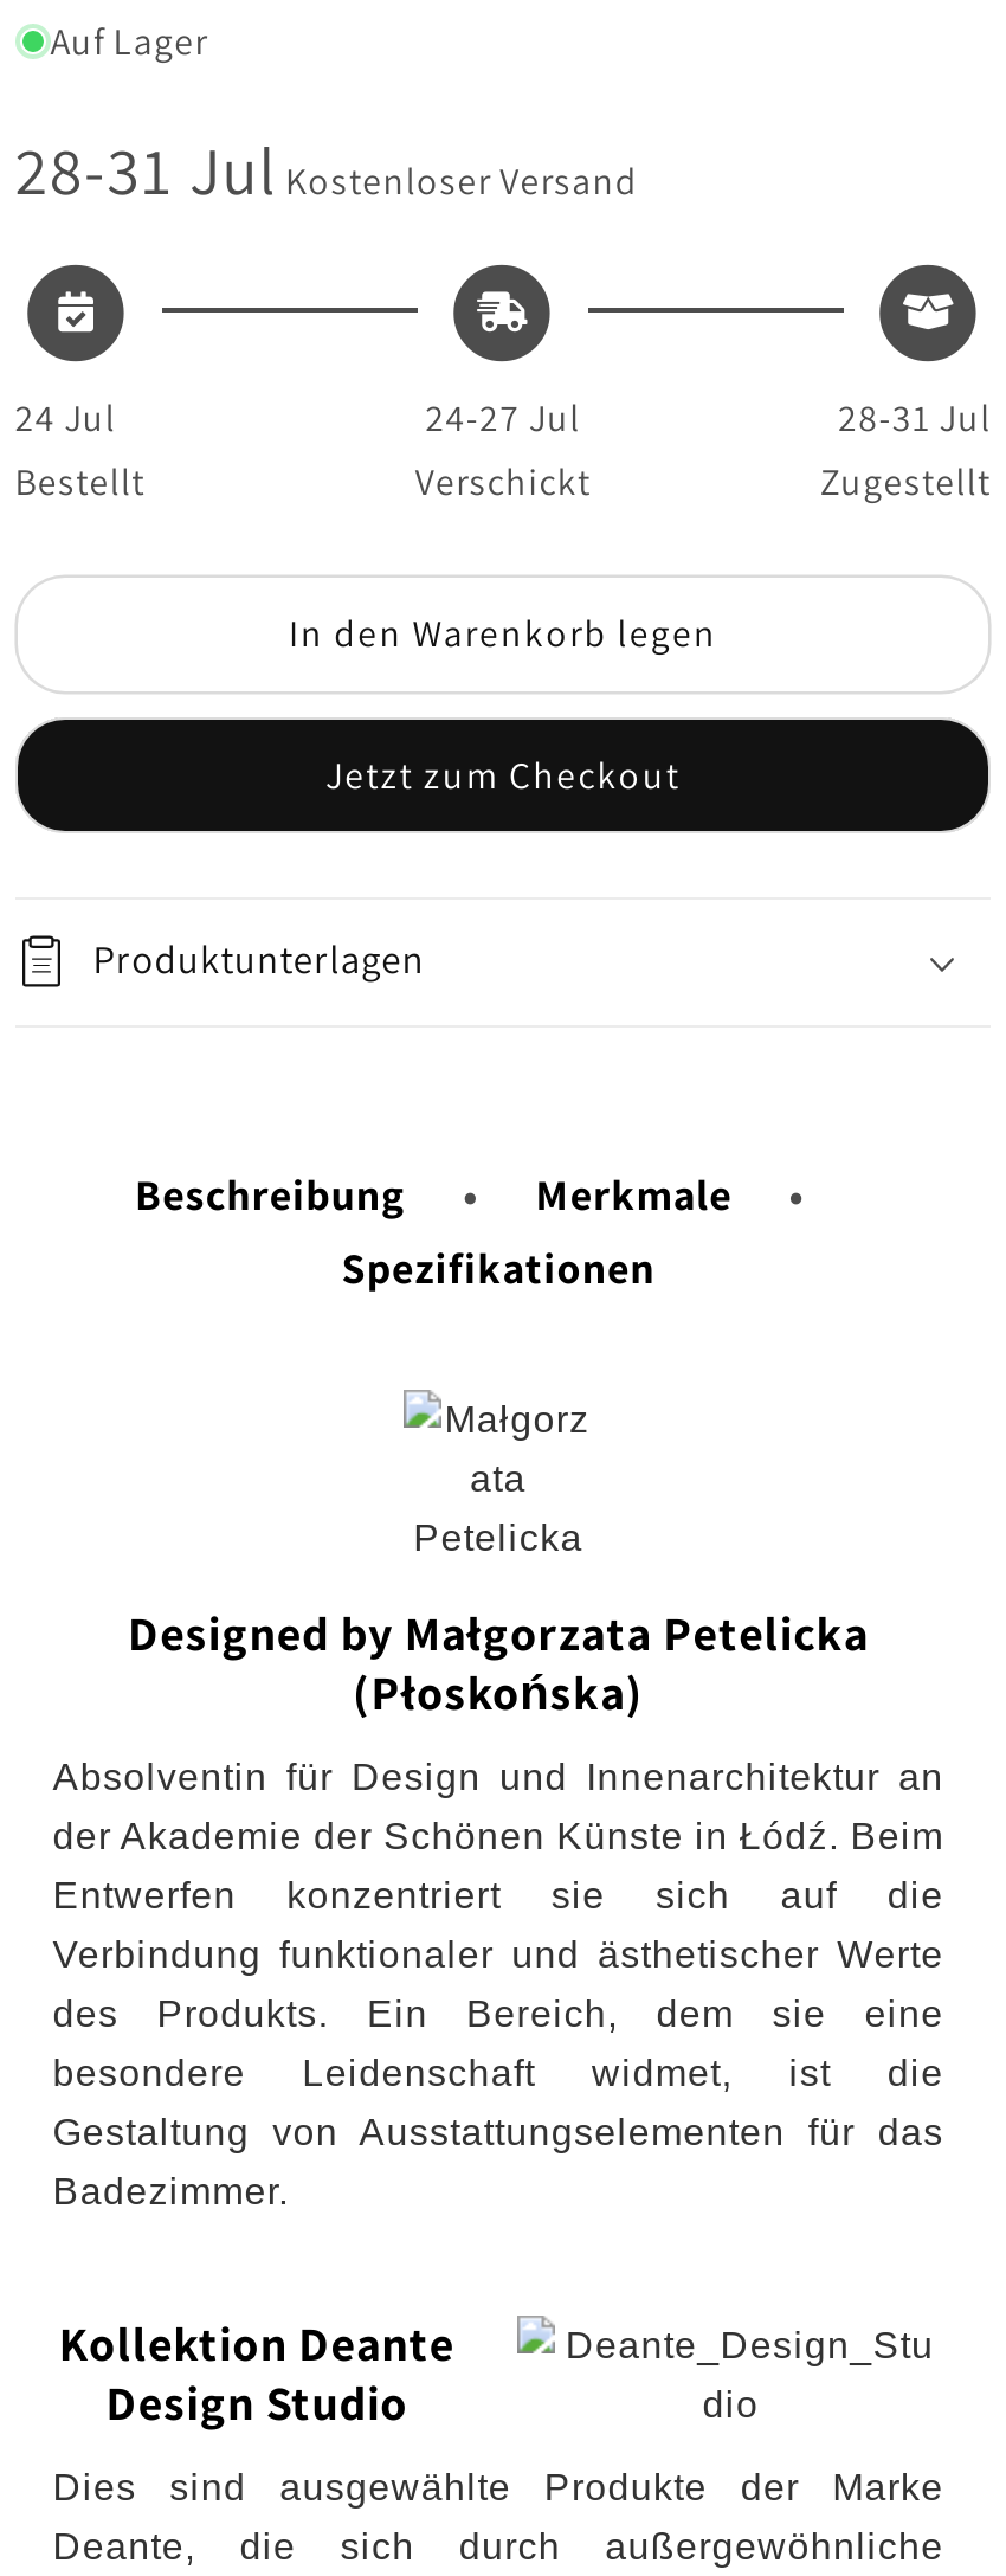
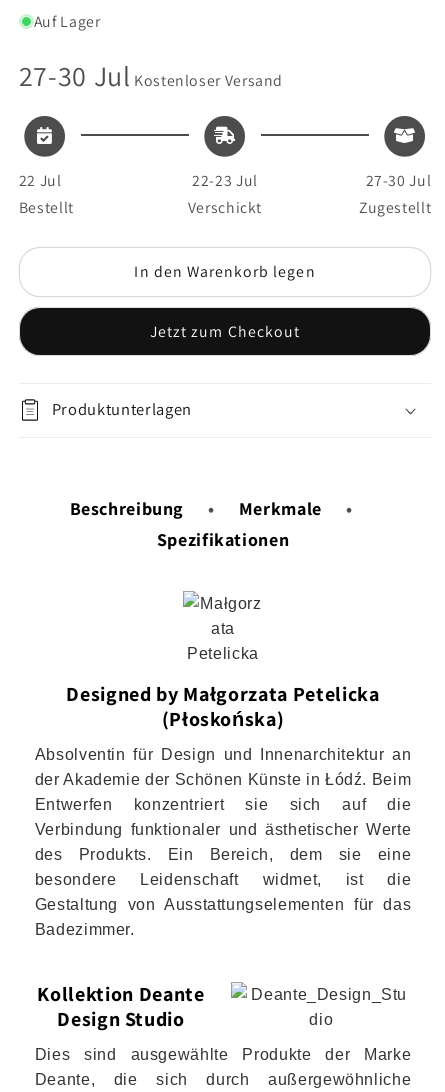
- 28-31 Jul Kostenloser Versand
+ 27-30 Jul Kostenloser Versand

- 24 Jul
+ 22 Jul

- 24-27 Jul
+ 22-23 Jul

- 28-31 Jul
+ 27-30 Jul
